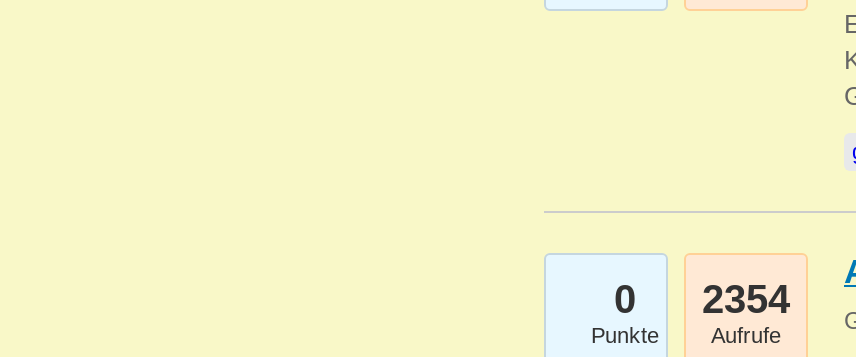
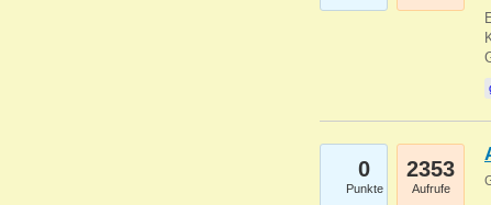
- 2354
+ 2353
